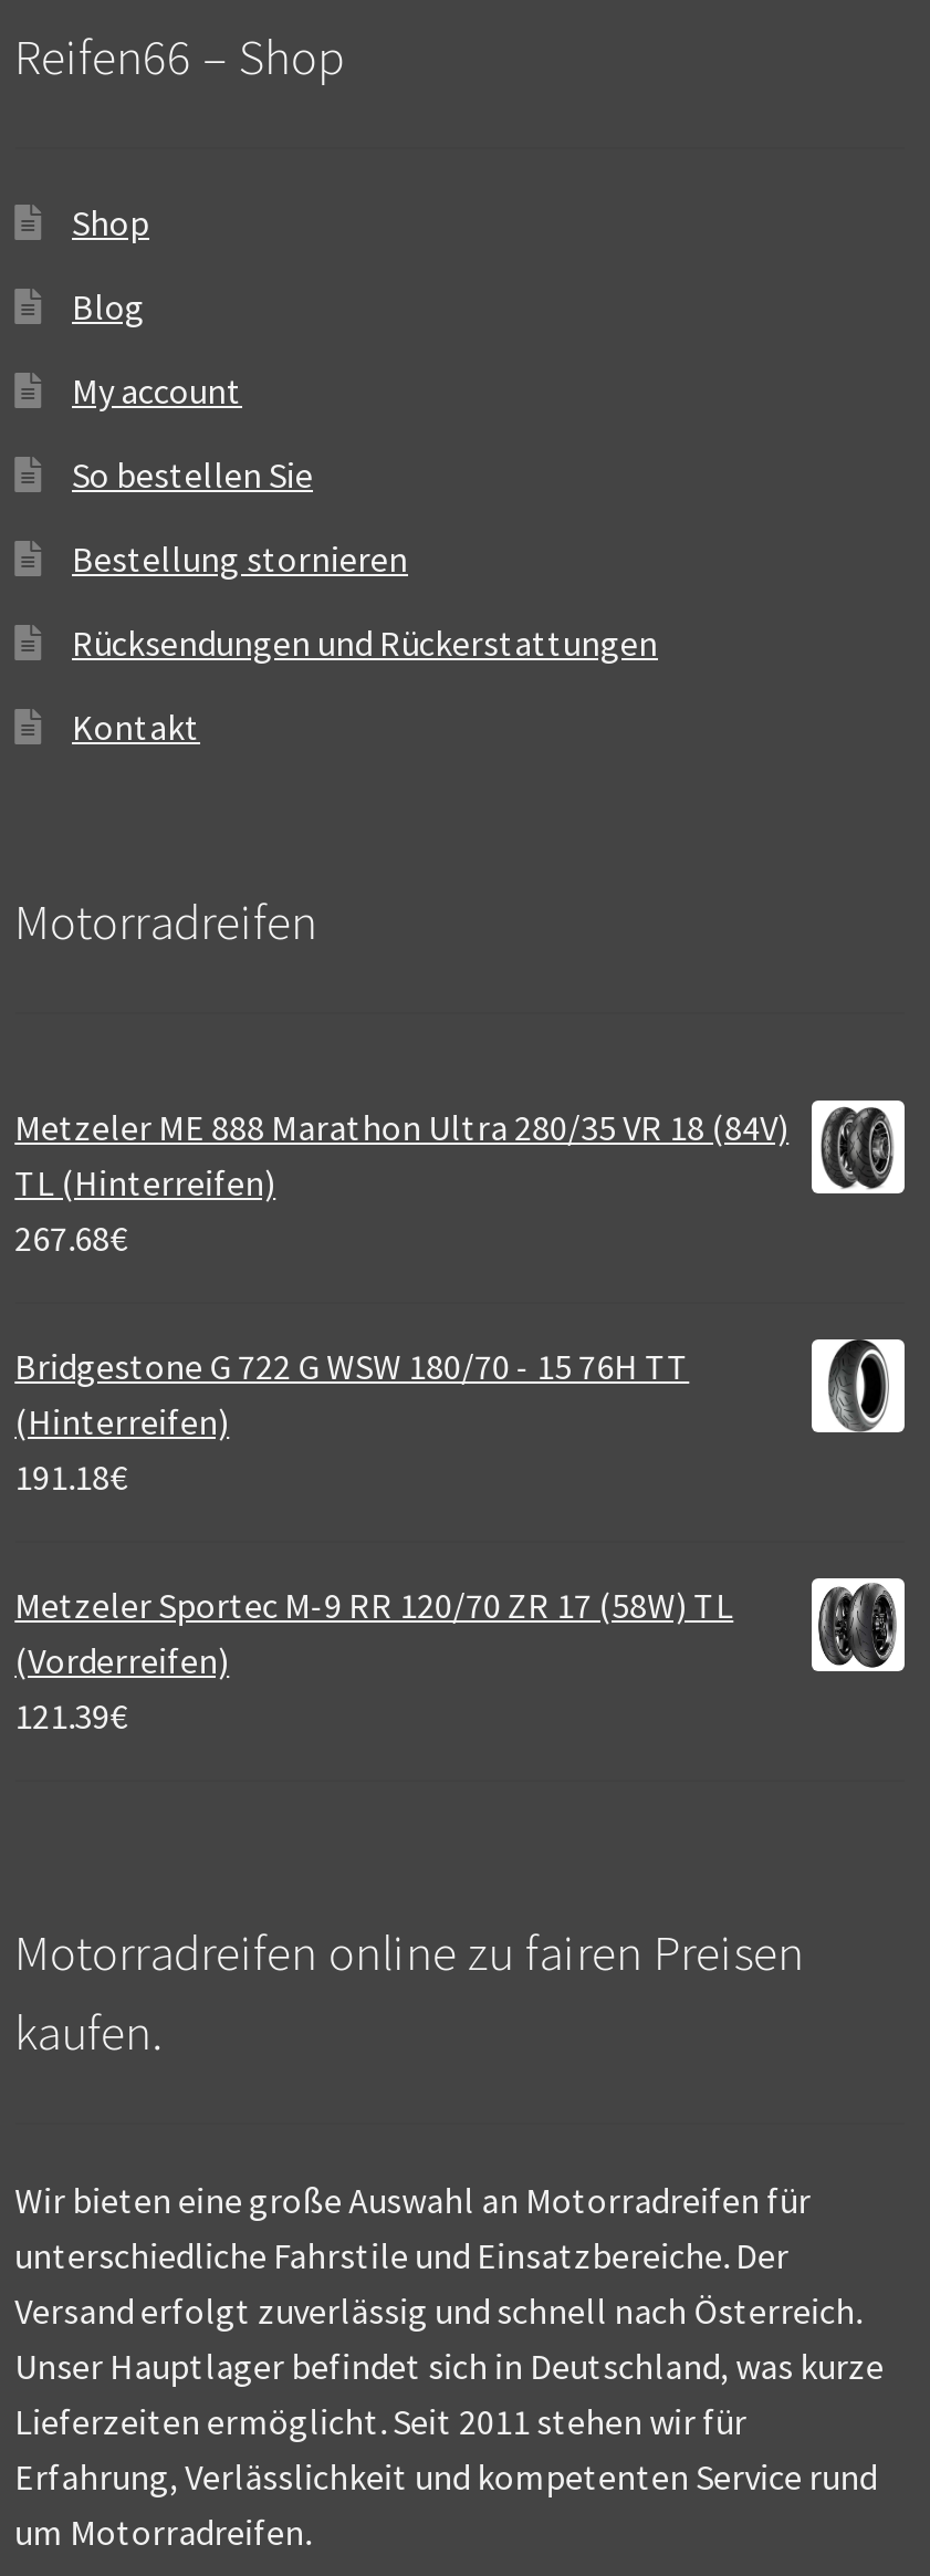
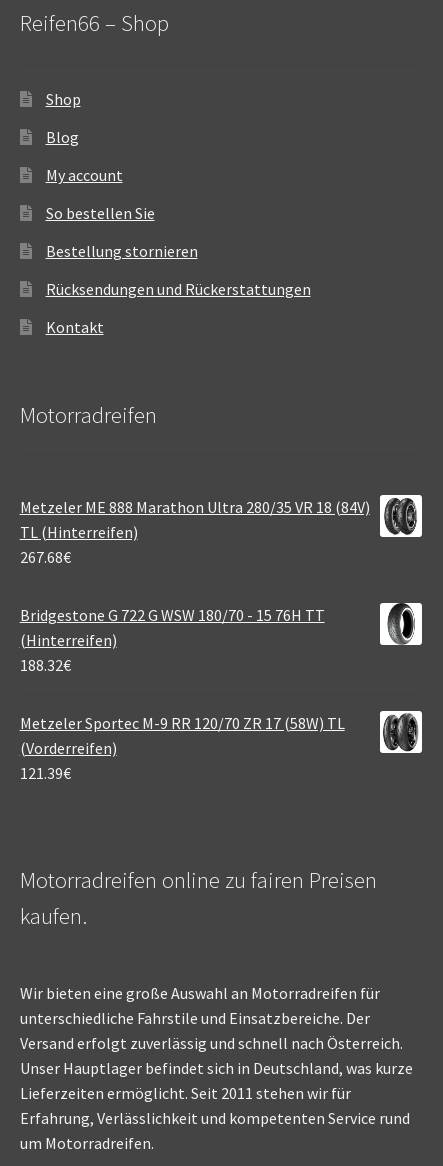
- 191.18€
+ 188.32€
